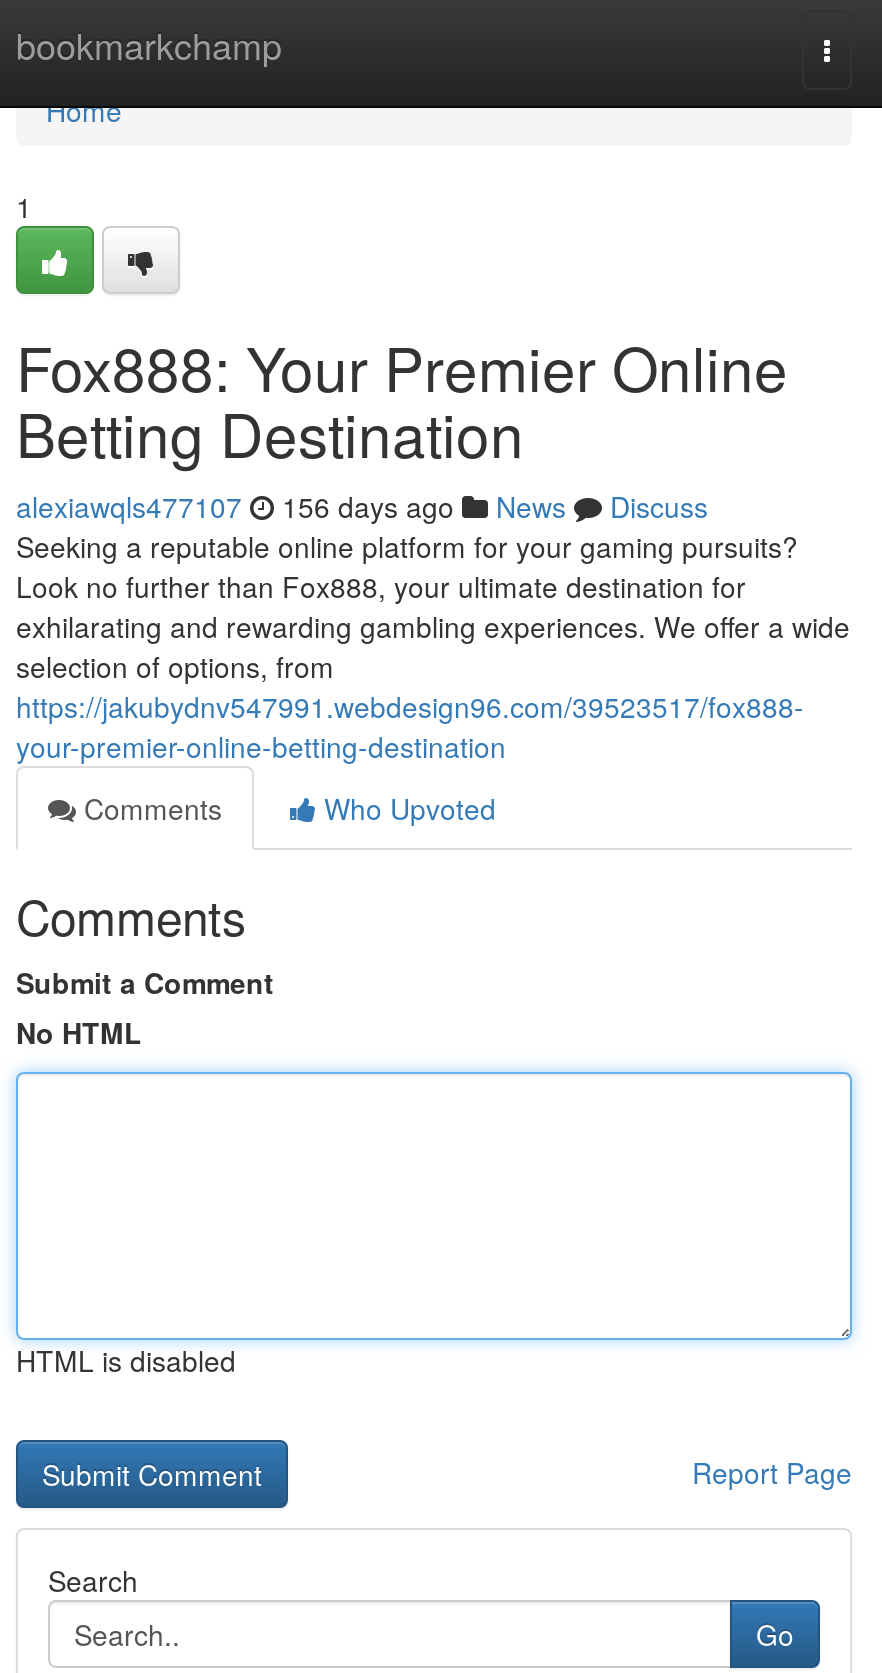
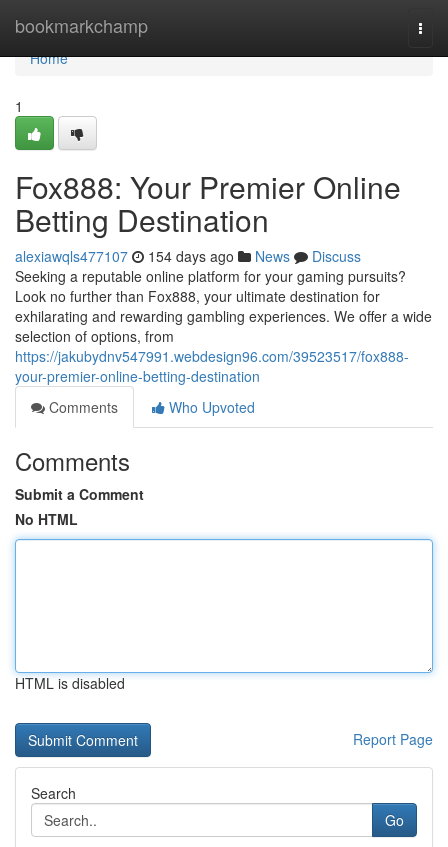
- alexiawqls477107 156 days ago News Discuss
+ alexiawqls477107 154 days ago News Discuss
